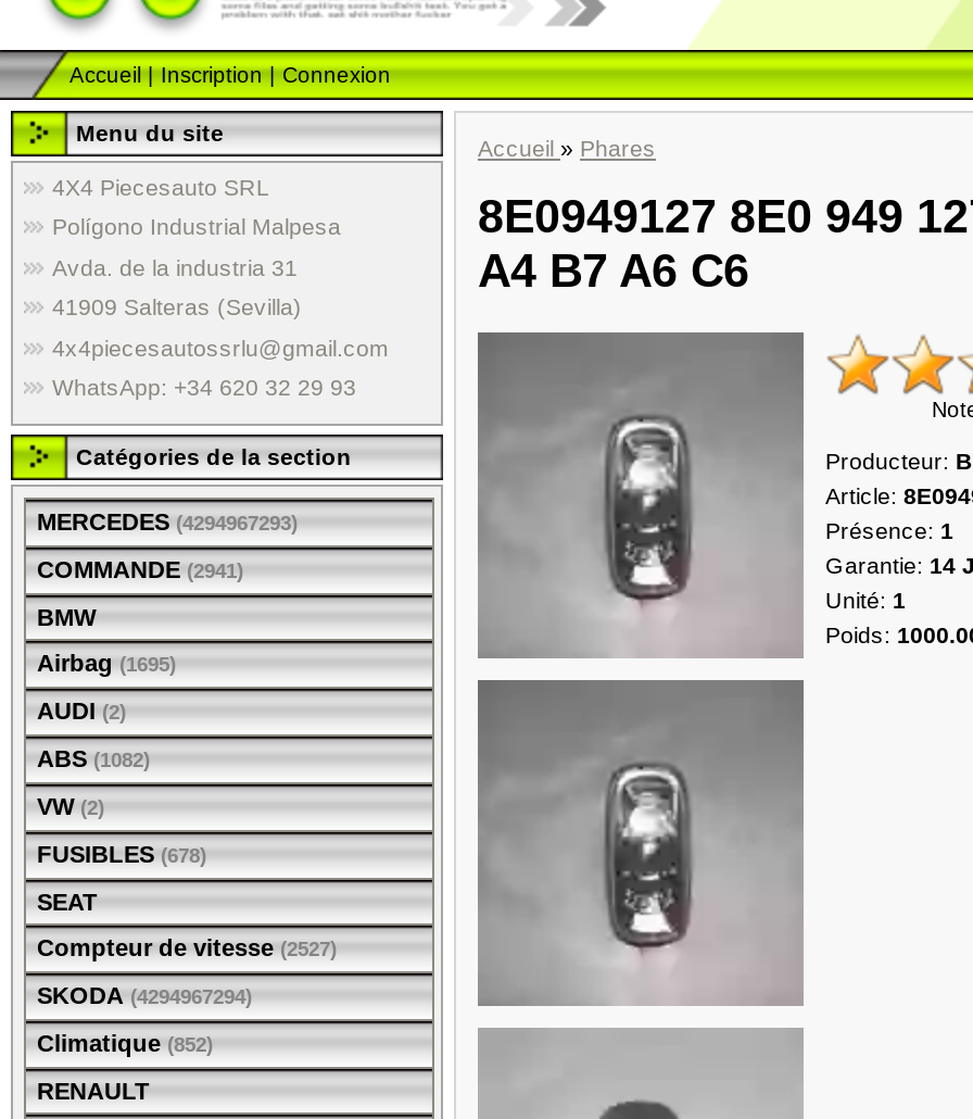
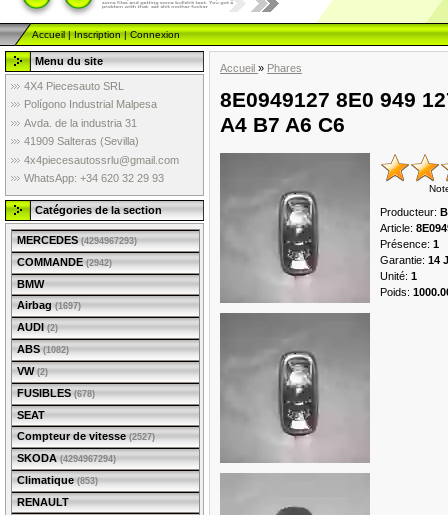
- COMMANDE (2941)
+ COMMANDE (2942)

- Airbag (1695)
+ Airbag (1697)

- Climatique (852)
+ Climatique (853)
